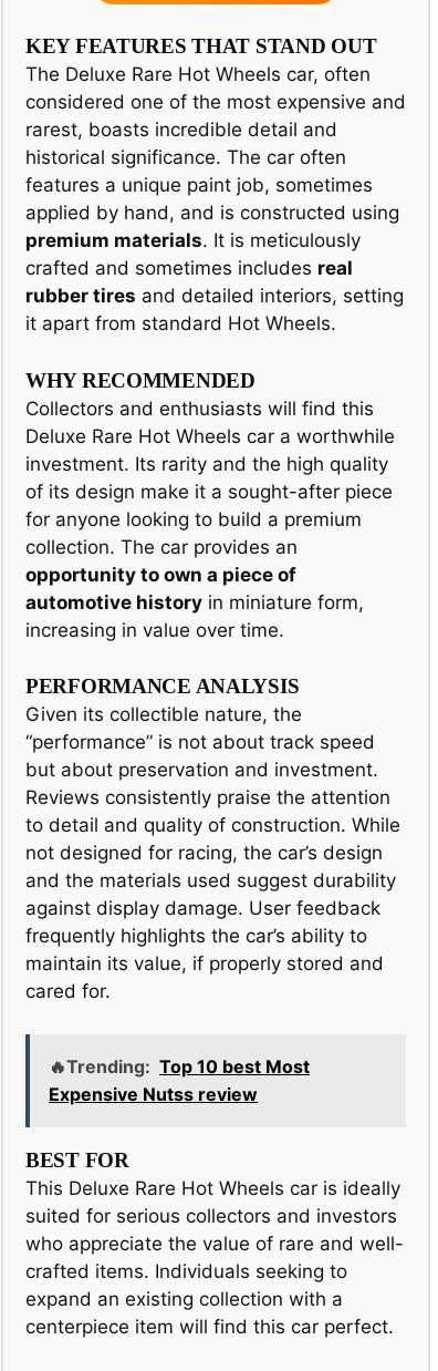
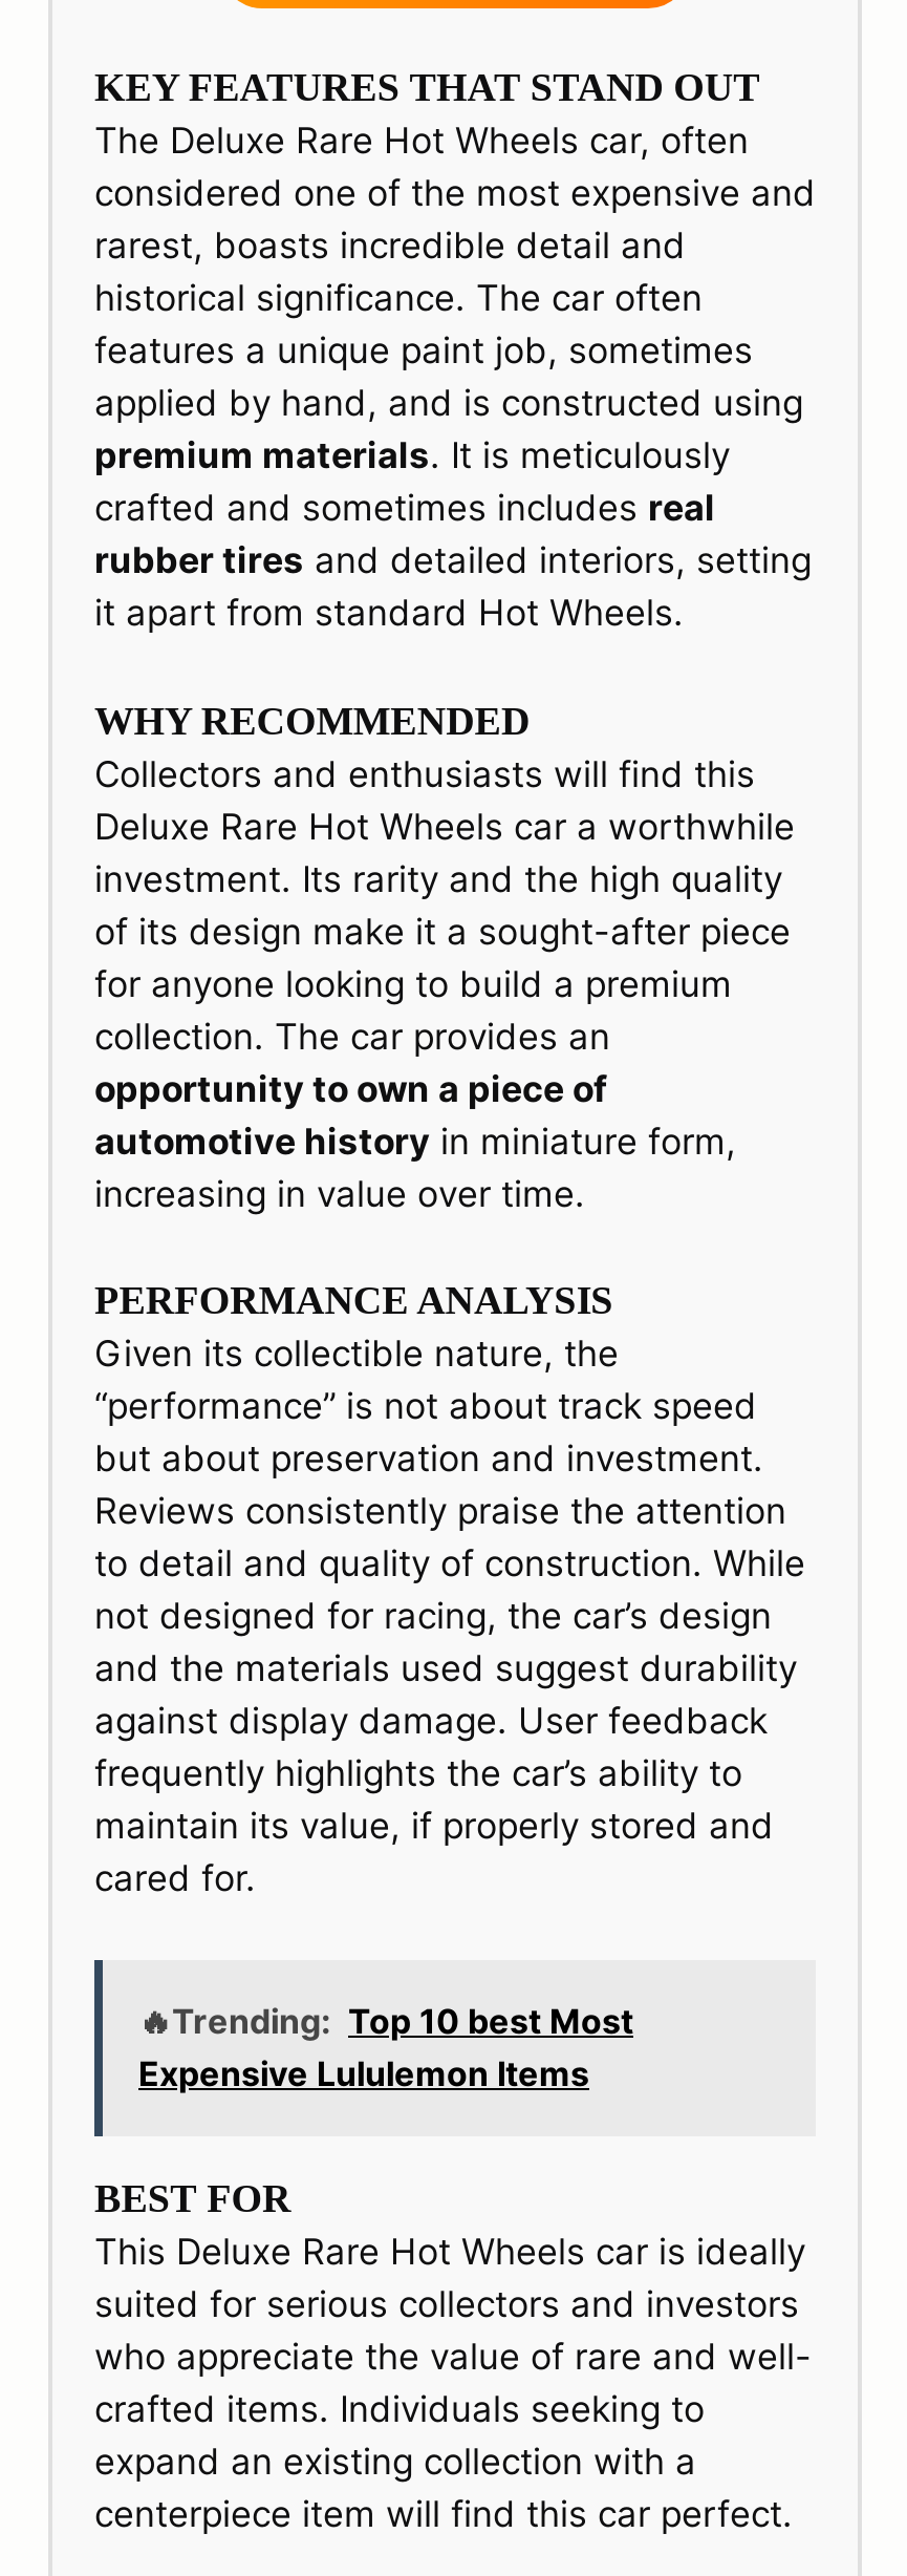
- Expensive Nutss review
+ Expensive Lululemon Items
